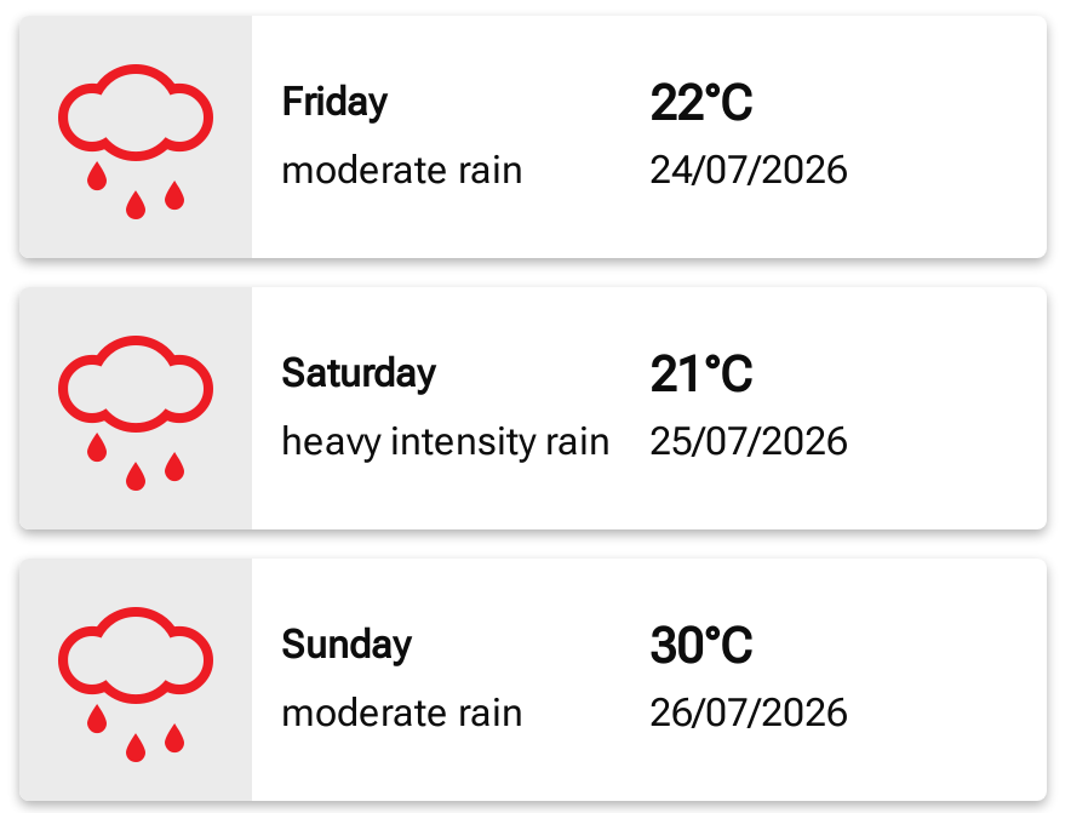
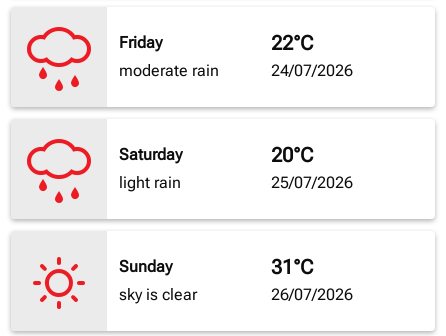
- 21°C
+ 20°C

- heavy intensity rain
+ light rain

- [image]
- moderate rain
+ [image]
+ sky is clear

- 30°C
+ 31°C
